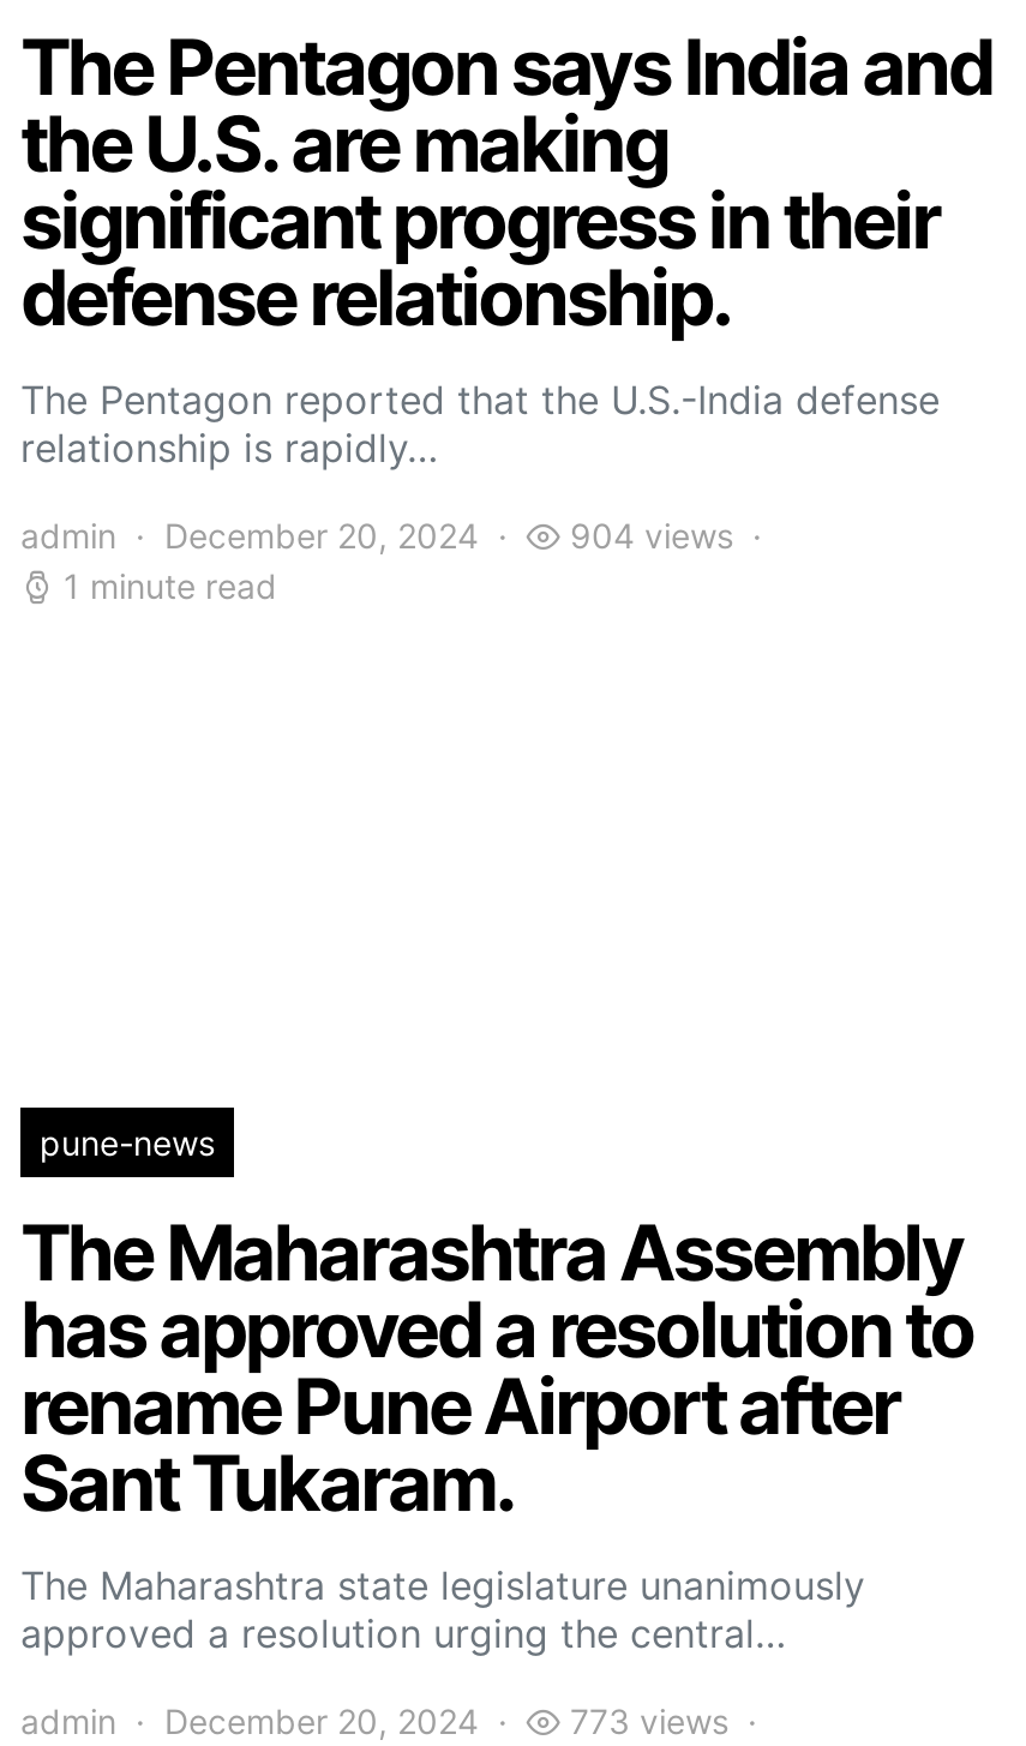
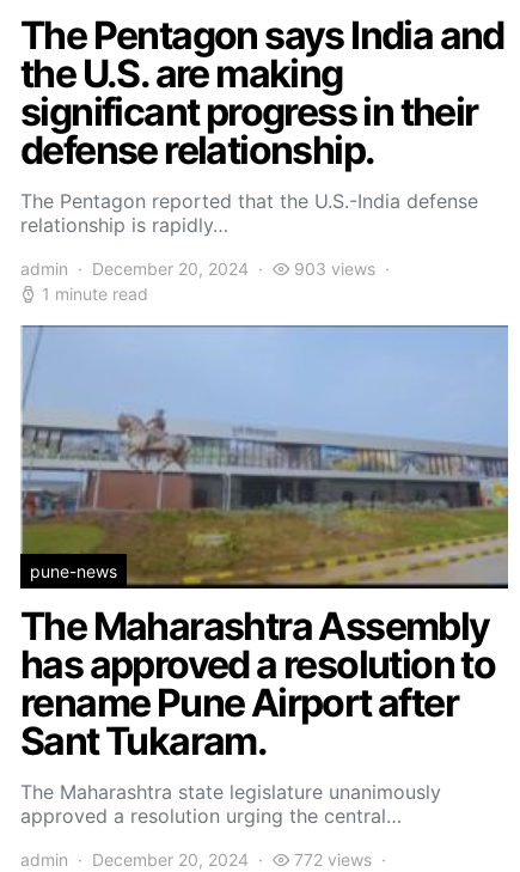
- 904 views
+ 903 views

+ [image]

- 773 views
+ 772 views
